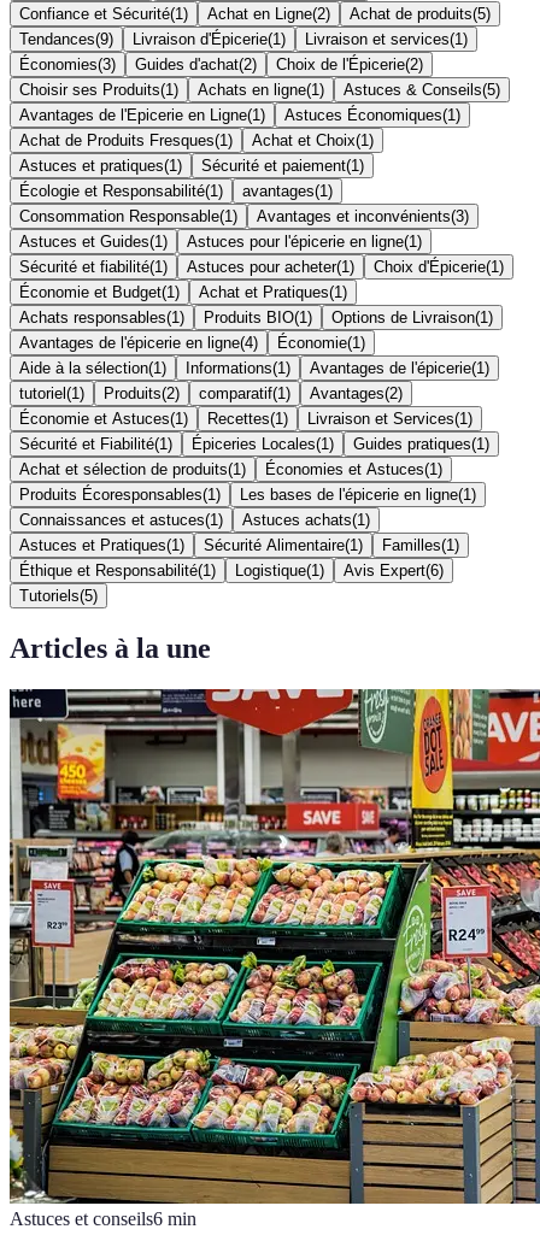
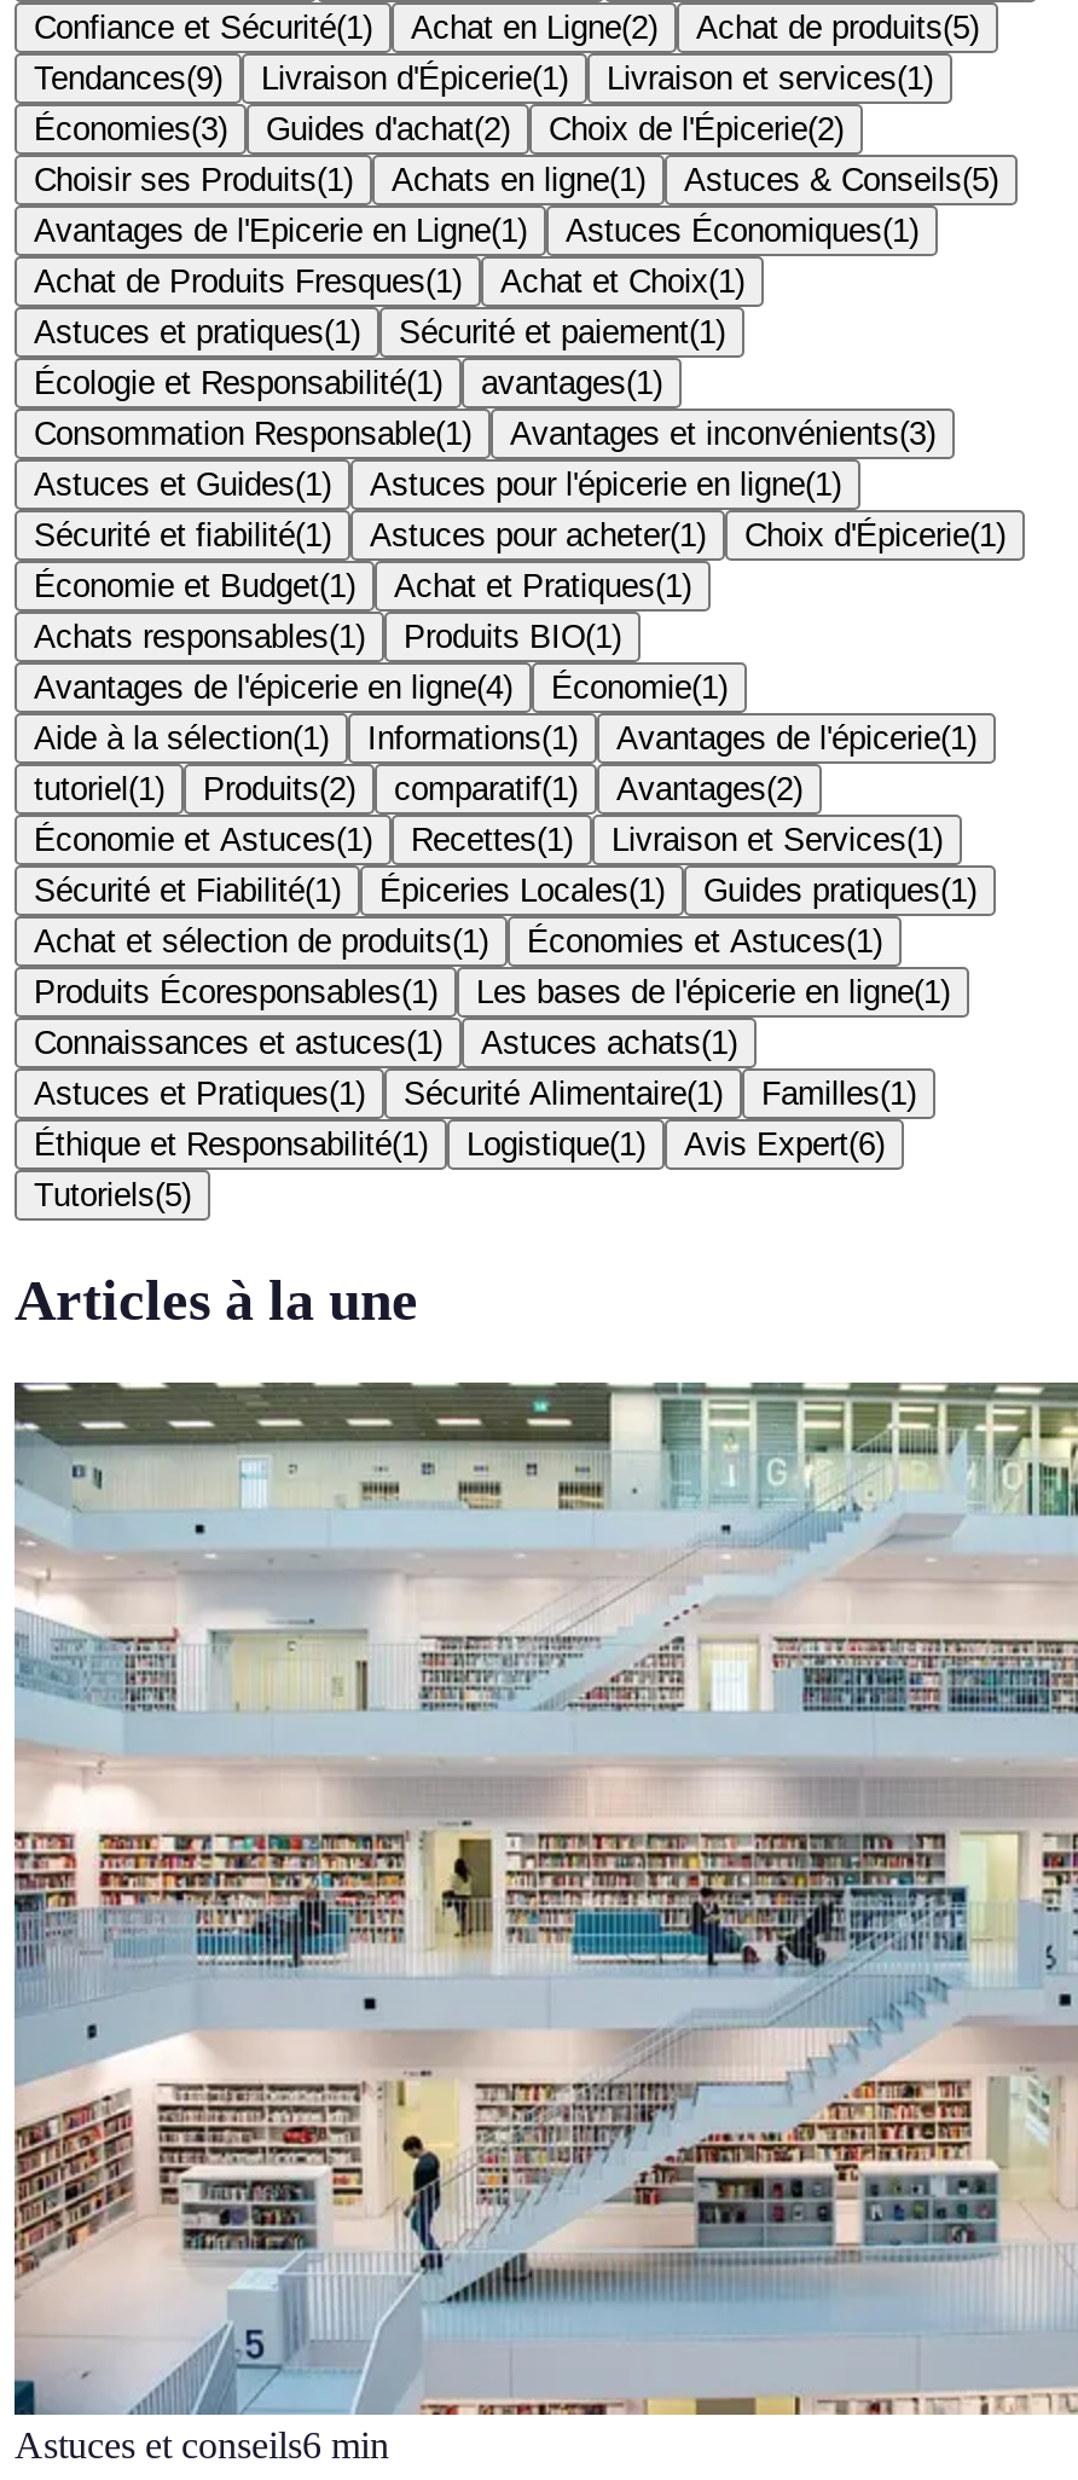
- Options de Livraison(1)

- [image]
+ [image]
